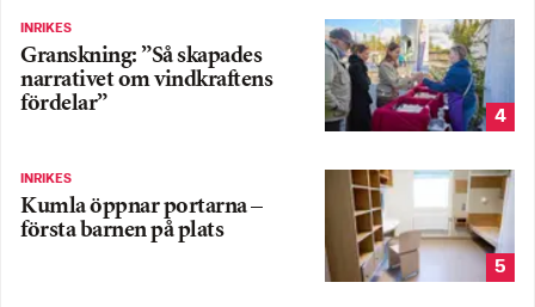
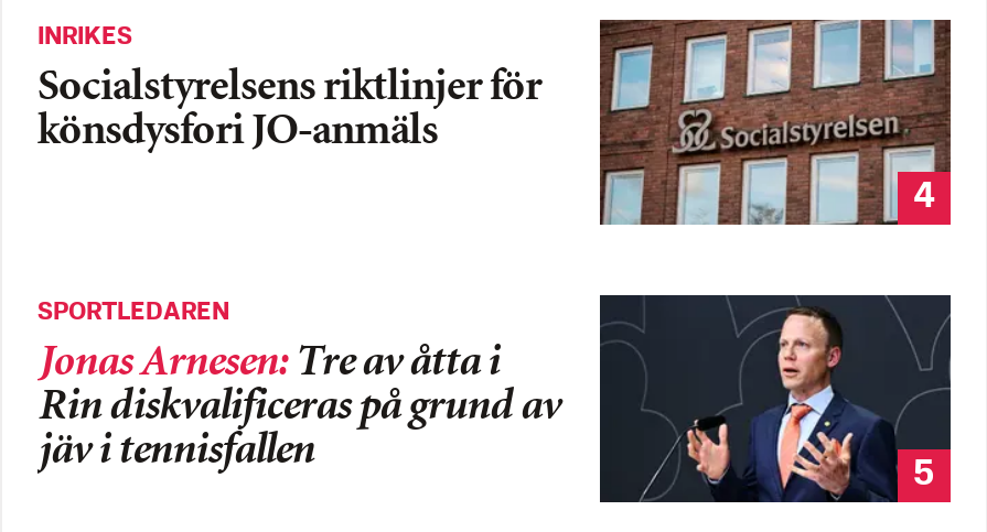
- [image]
+ [image]

- Granskning: ”Så skapades
- narrativet om vindkraftens
- fördelar”
+ Socialstyrelsens riktlinjer för
+ könsdysfori JO-anmäls

- INRIKES
- Kumla öppnar portarna –
- första barnen på plats
+ SPORTLEDAREN
+ Jonas Arnesen: Tre av åtta i
+ Rin diskvalificeras på grund av
+ jäv i tennisfallen

- [image]
+ [image]
